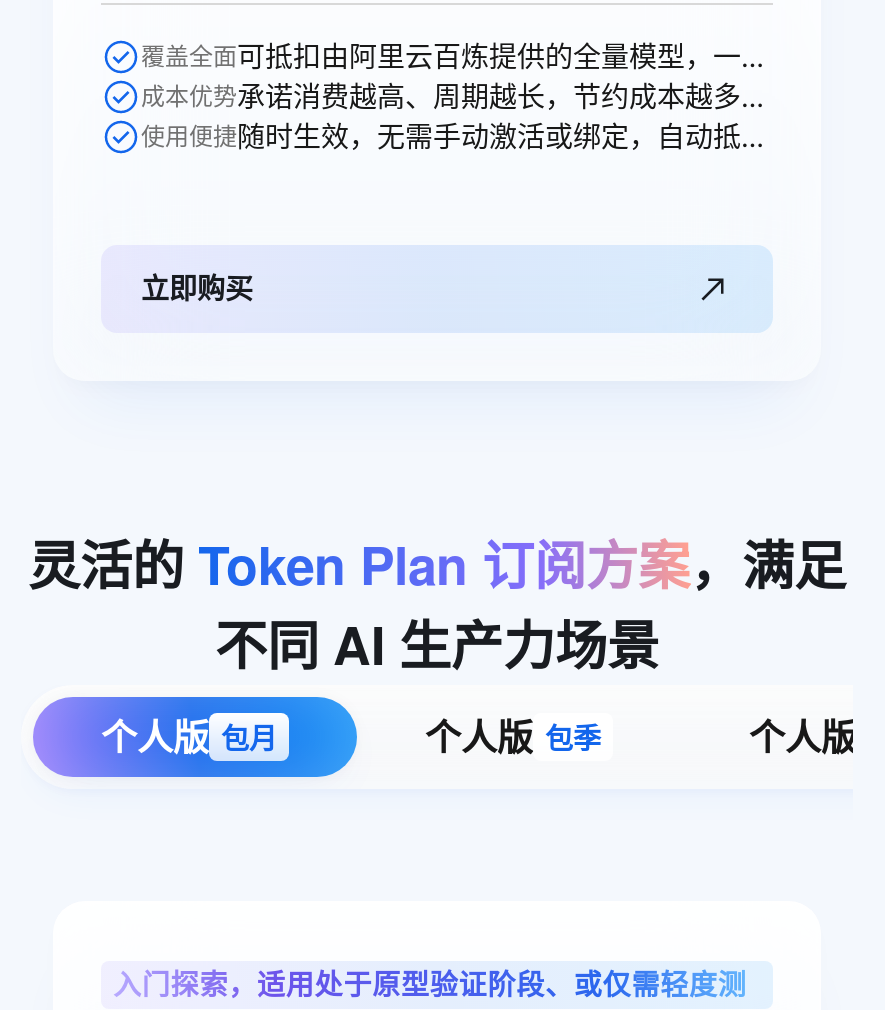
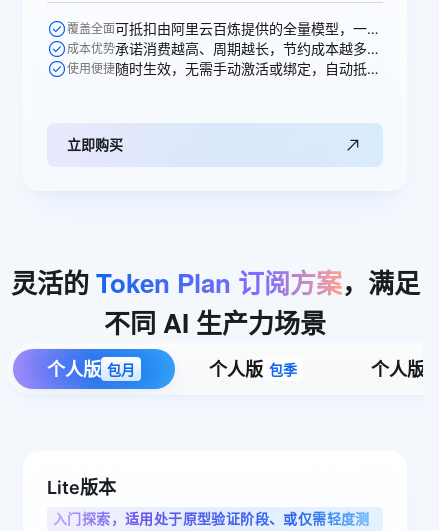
+ Lite版本
